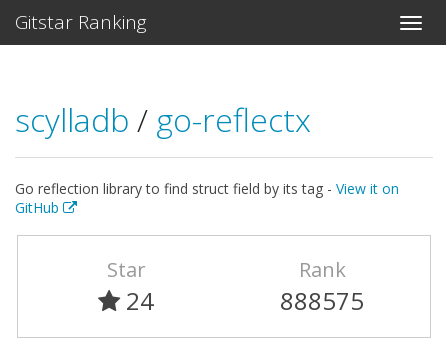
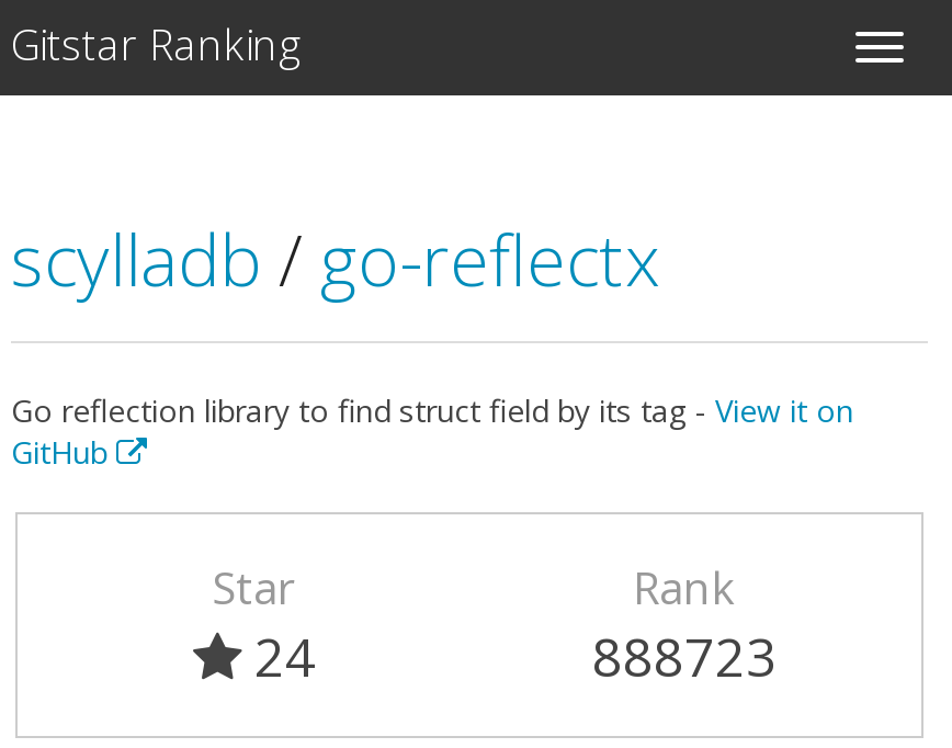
- 888575
+ 888723
